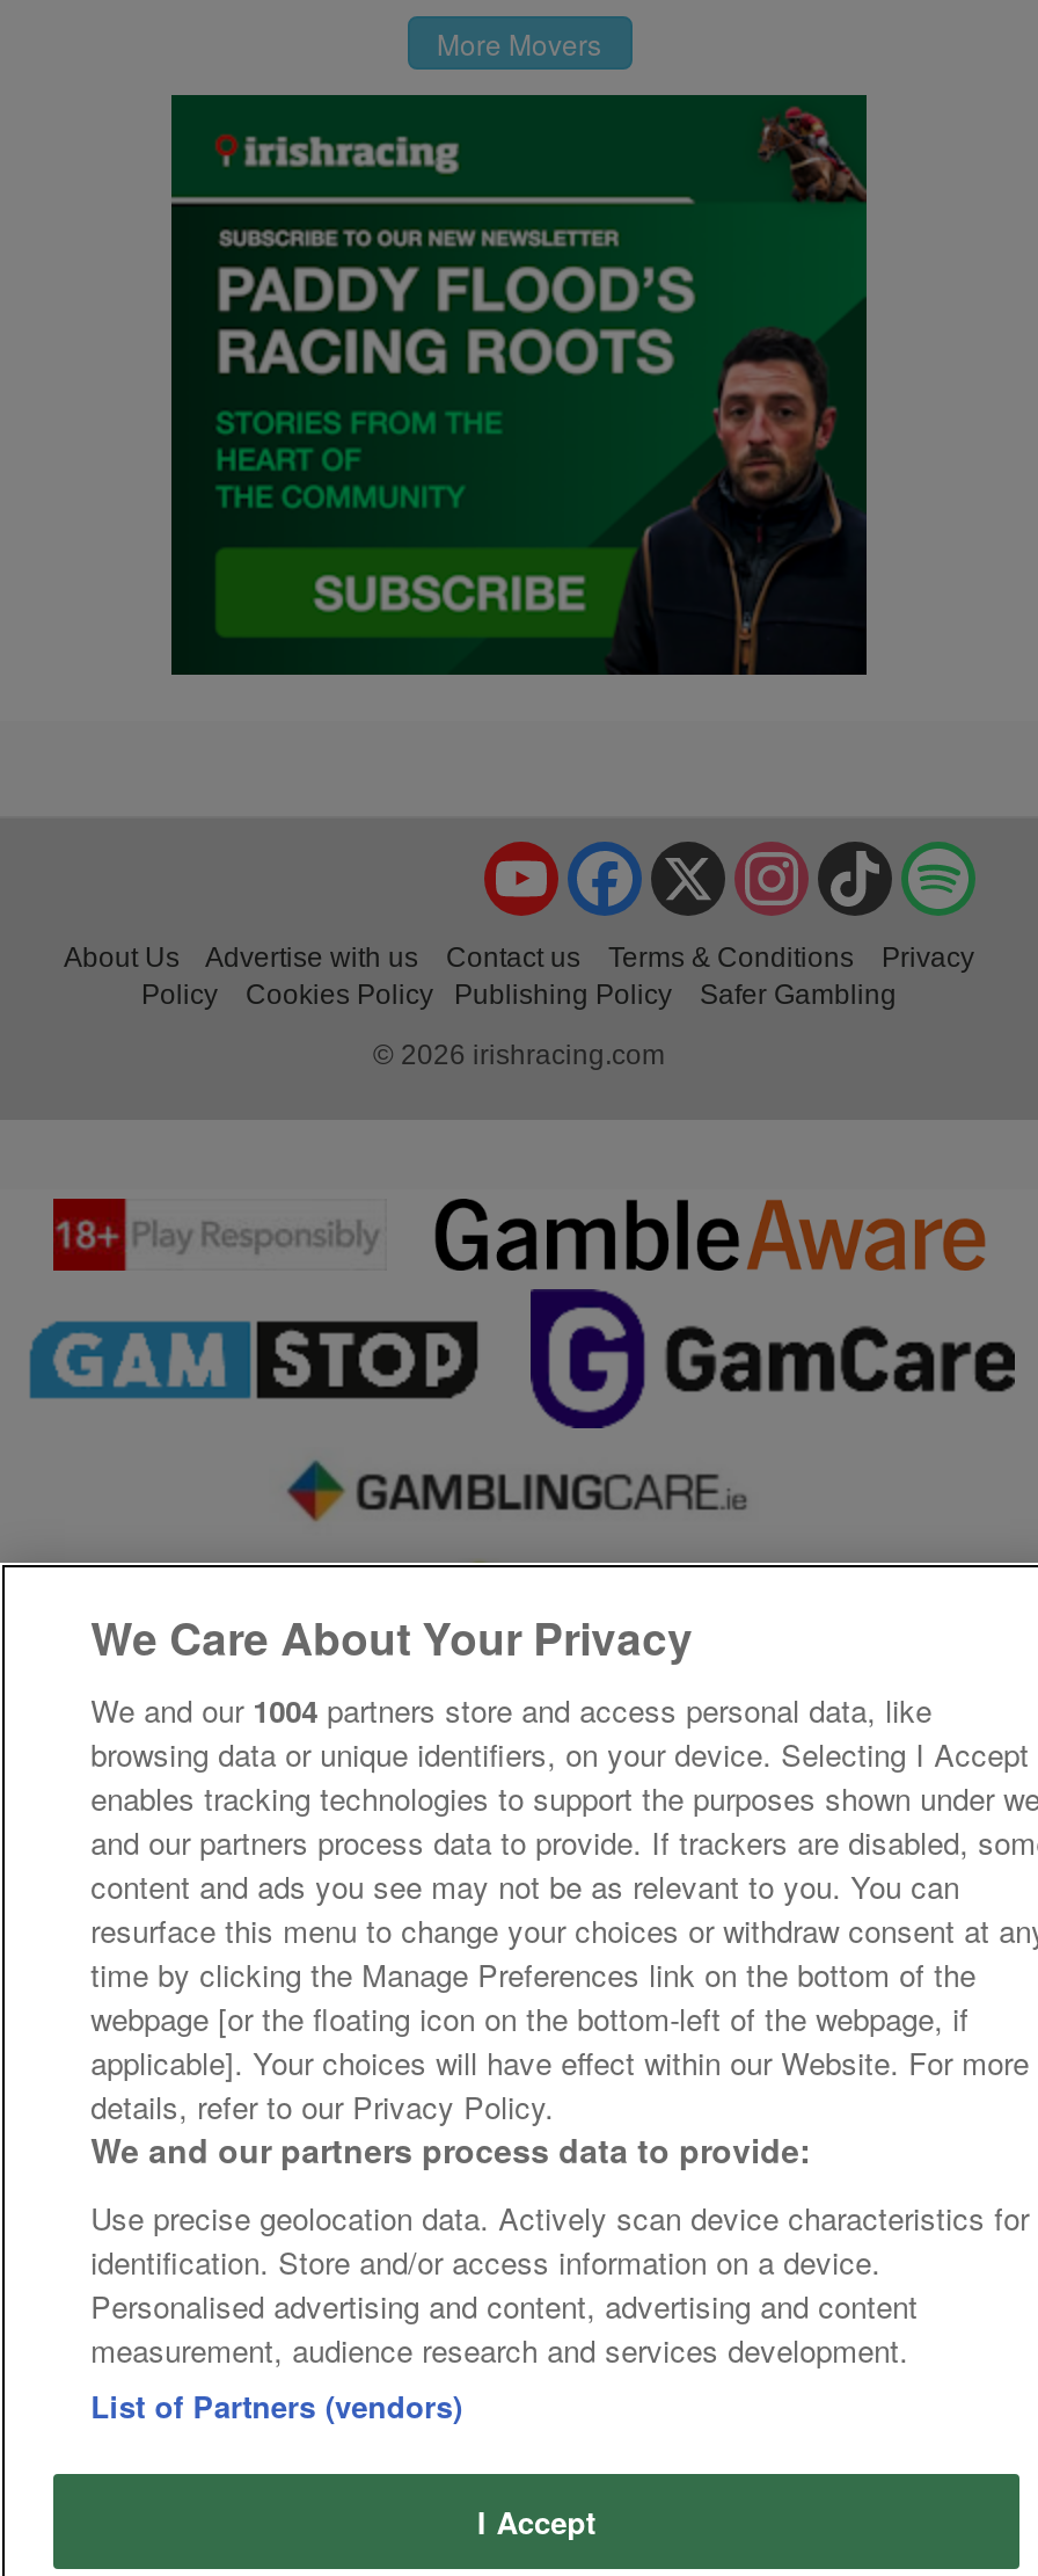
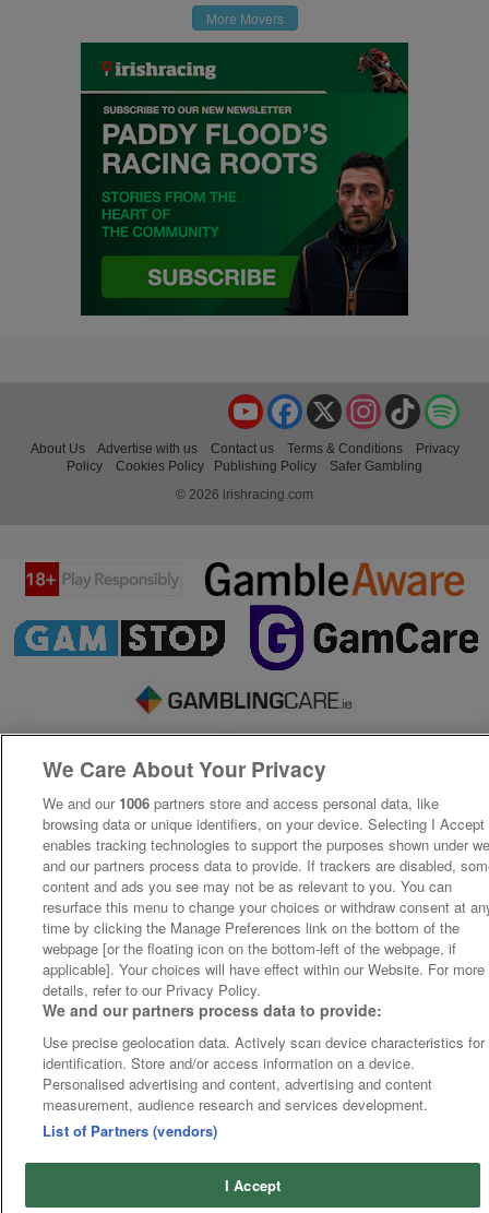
- We and our 1004 partners store and access personal data, like
+ We and our 1006 partners store and access personal data, like
